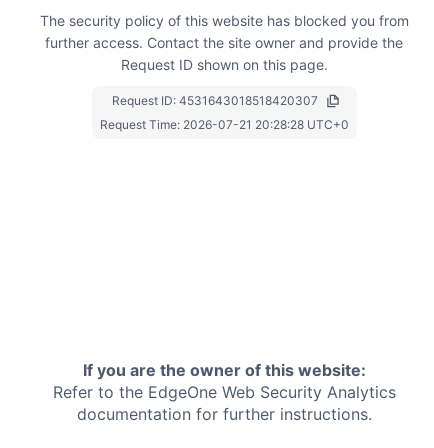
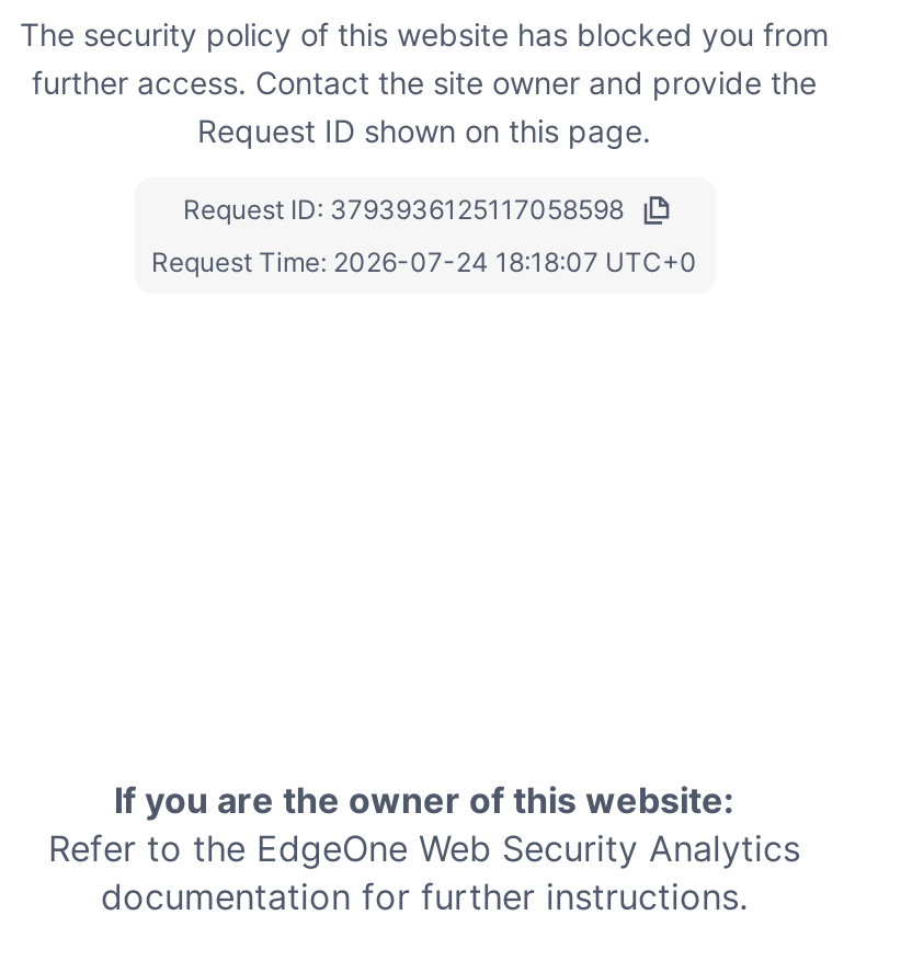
- Request ID: 4531643018518420307
+ Request ID: 3793936125117058598

- Request Time: 2026-07-21 20:28:28 UTC+0
+ Request Time: 2026-07-24 18:18:07 UTC+0
